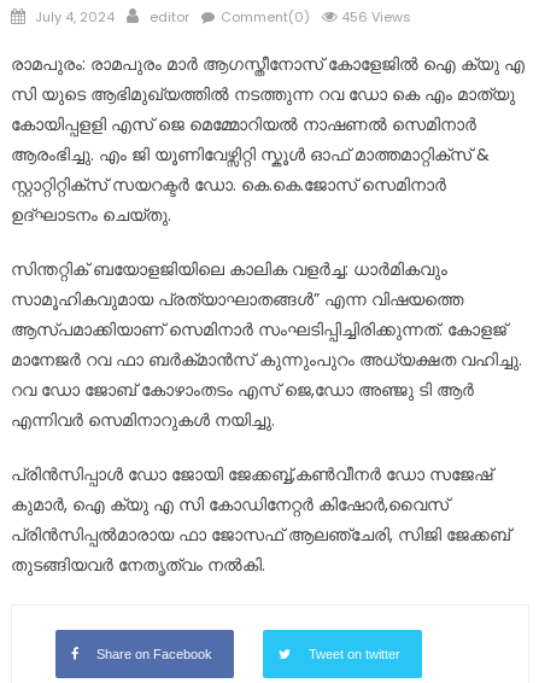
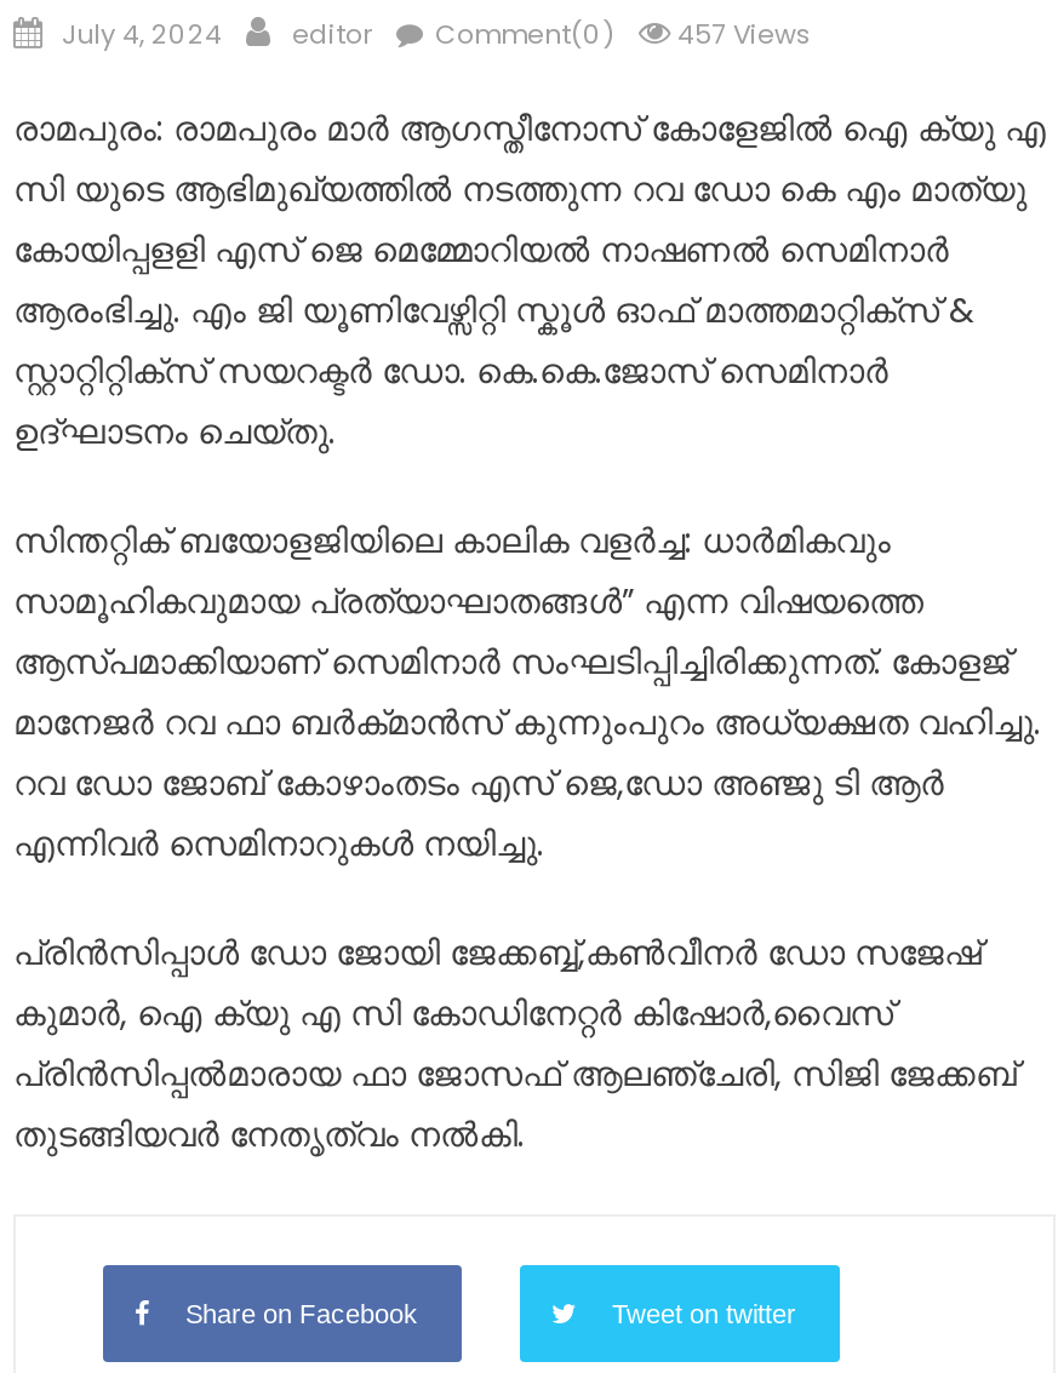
- 456 Views
+ 457 Views
